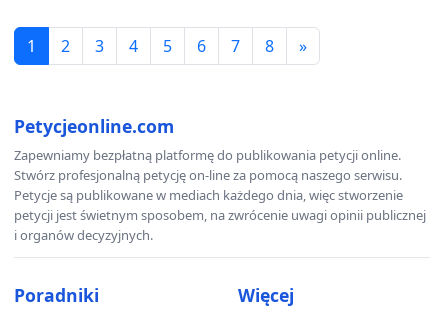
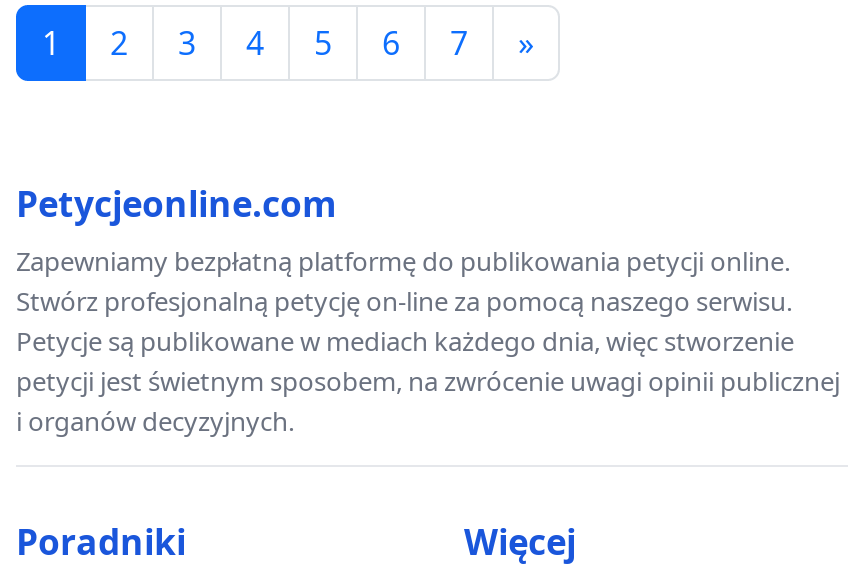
- 8
